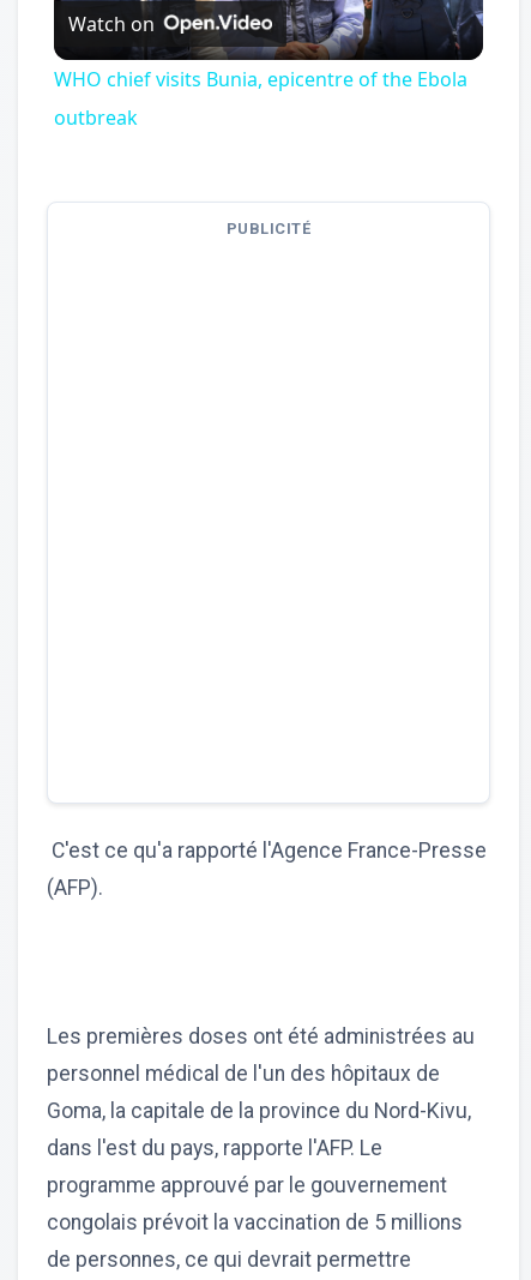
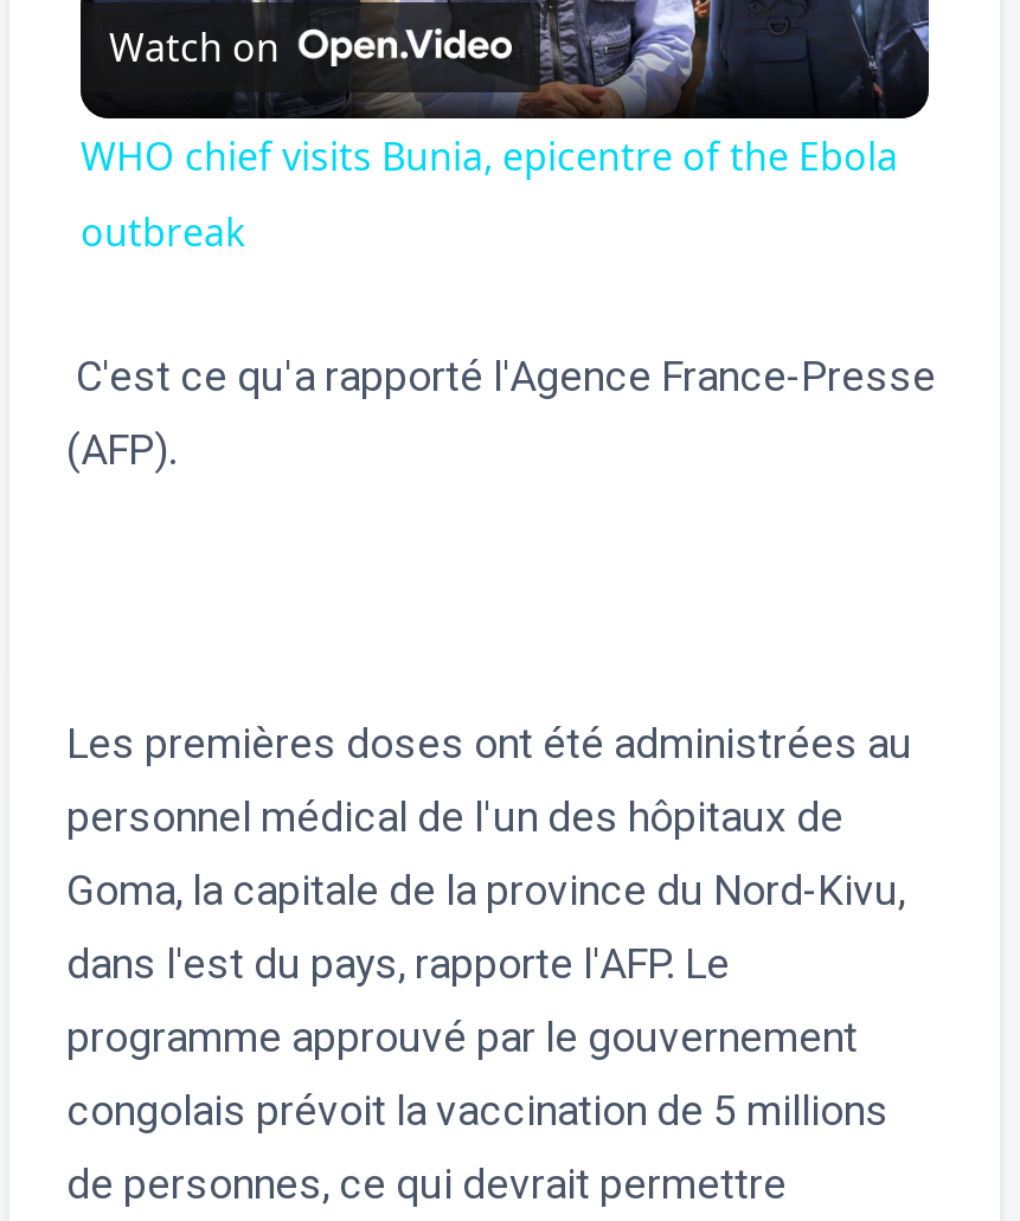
- PUBLICITÉ
